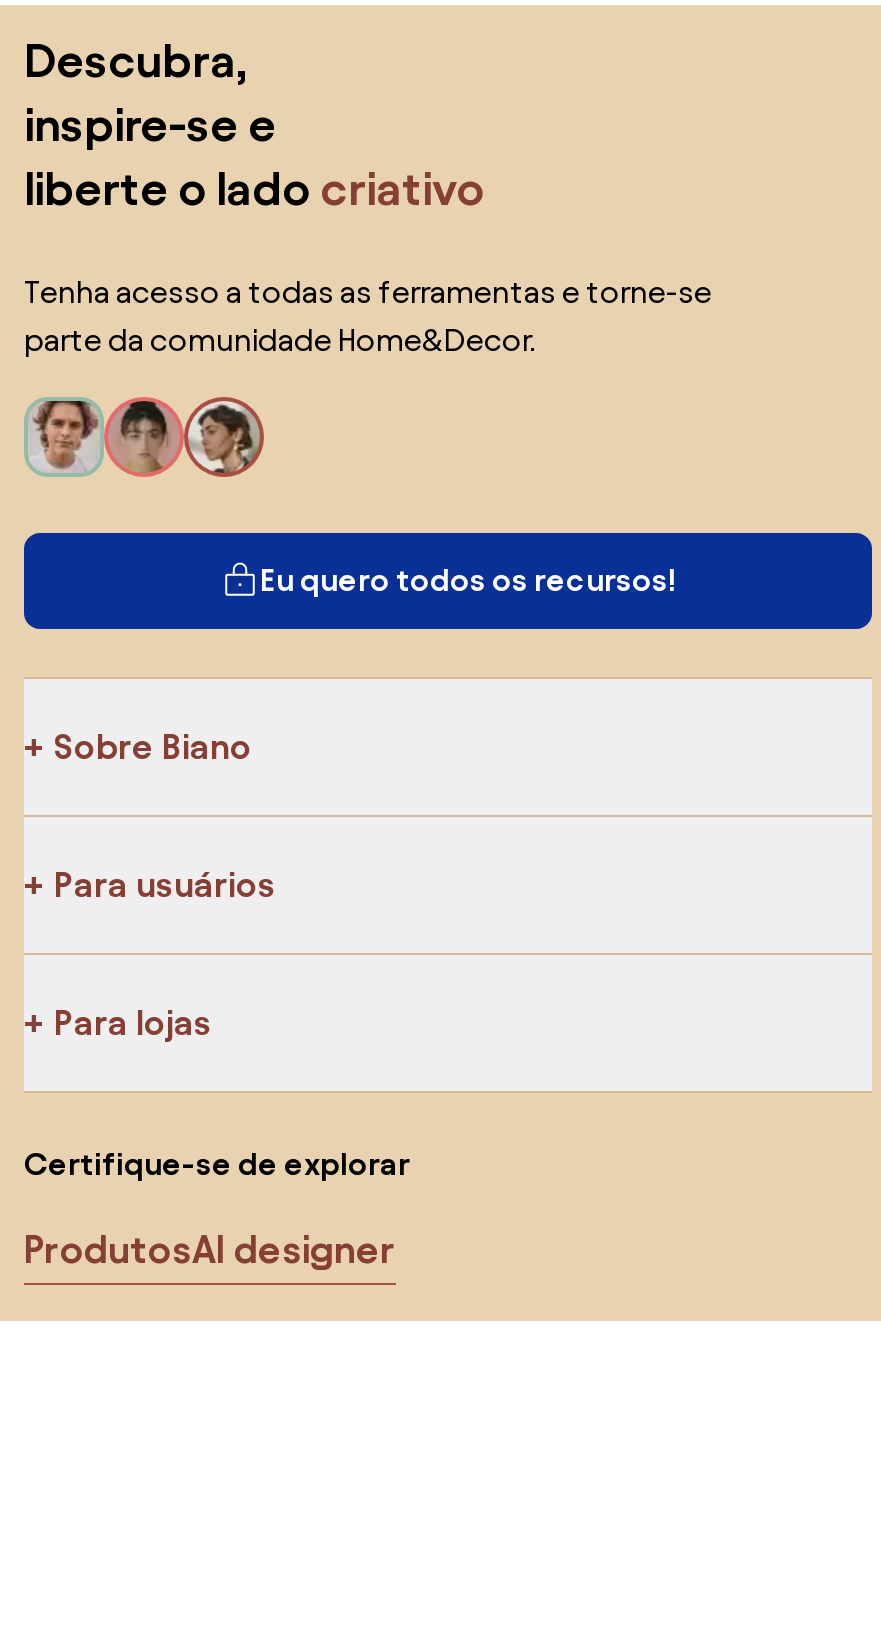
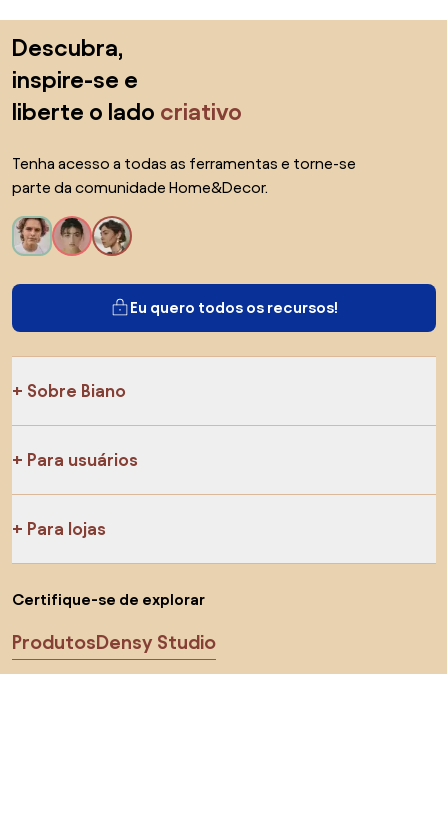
- ProdutosAI designer
+ ProdutosDensy Studio
